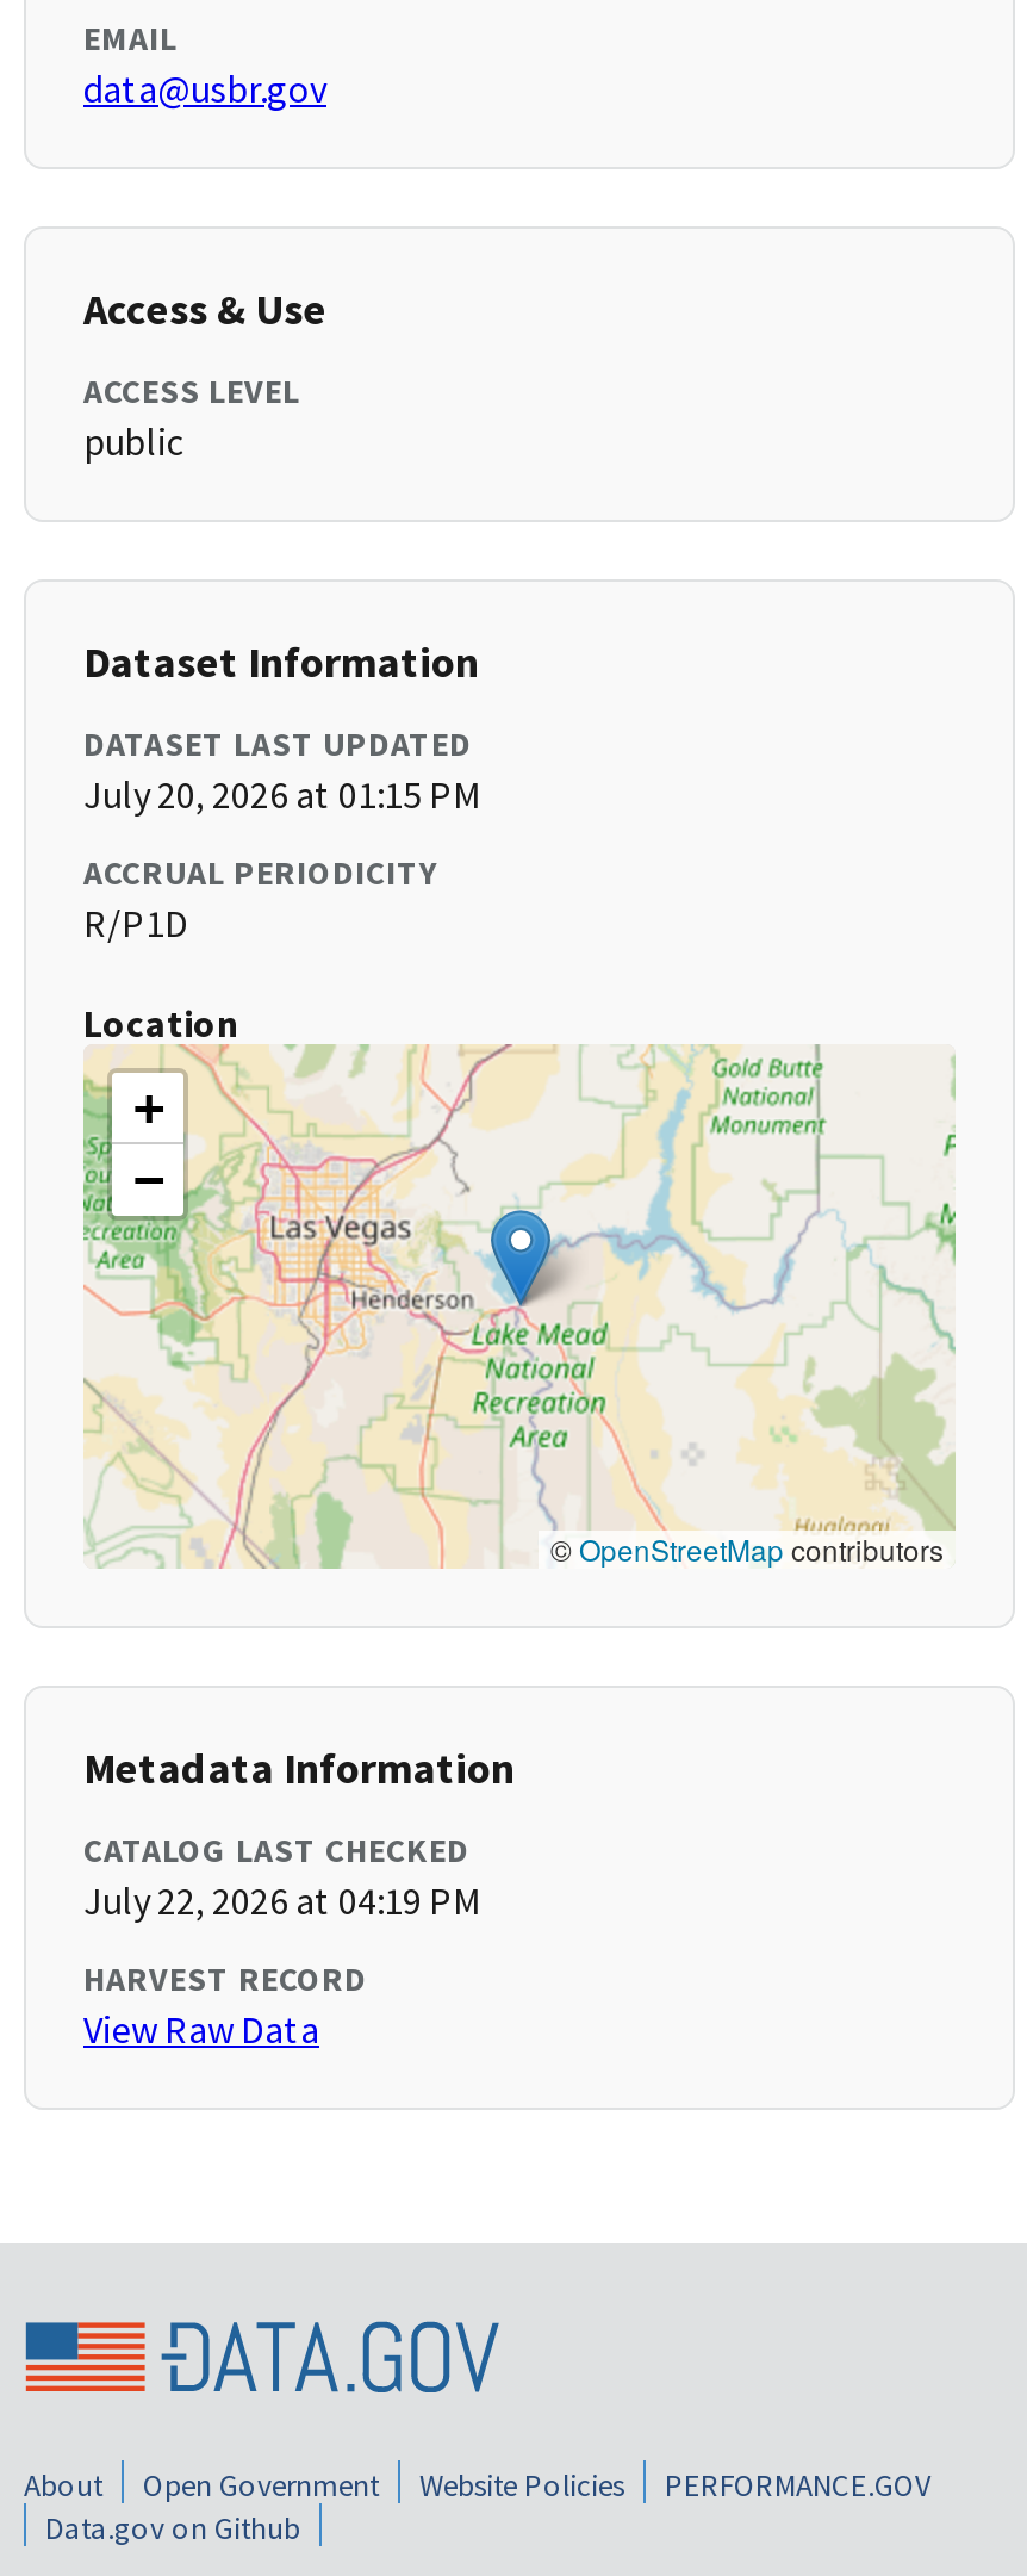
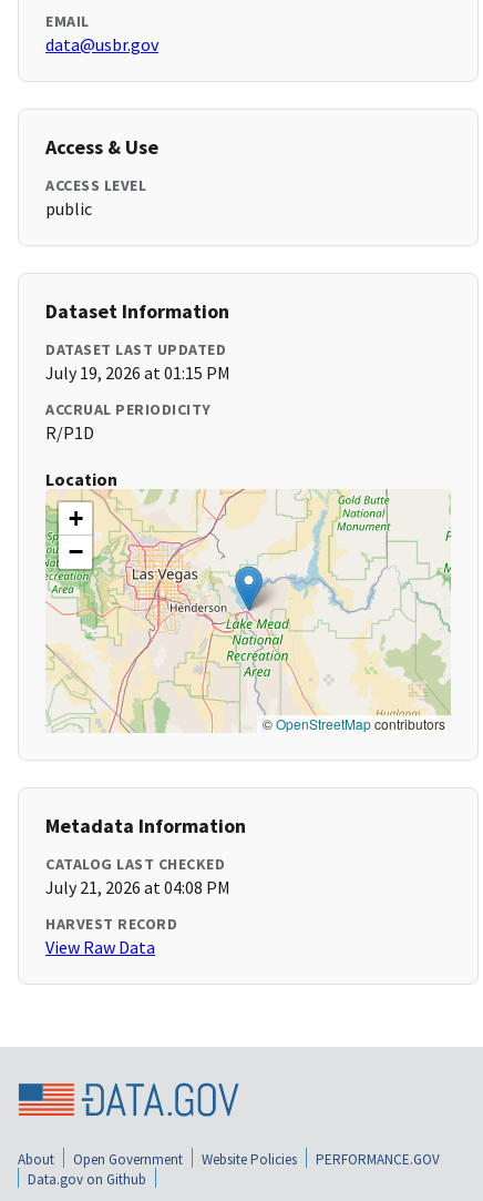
- July 20, 2026 at 01:15 PM
+ July 19, 2026 at 01:15 PM

- July 22, 2026 at 04:19 PM
+ July 21, 2026 at 04:08 PM
